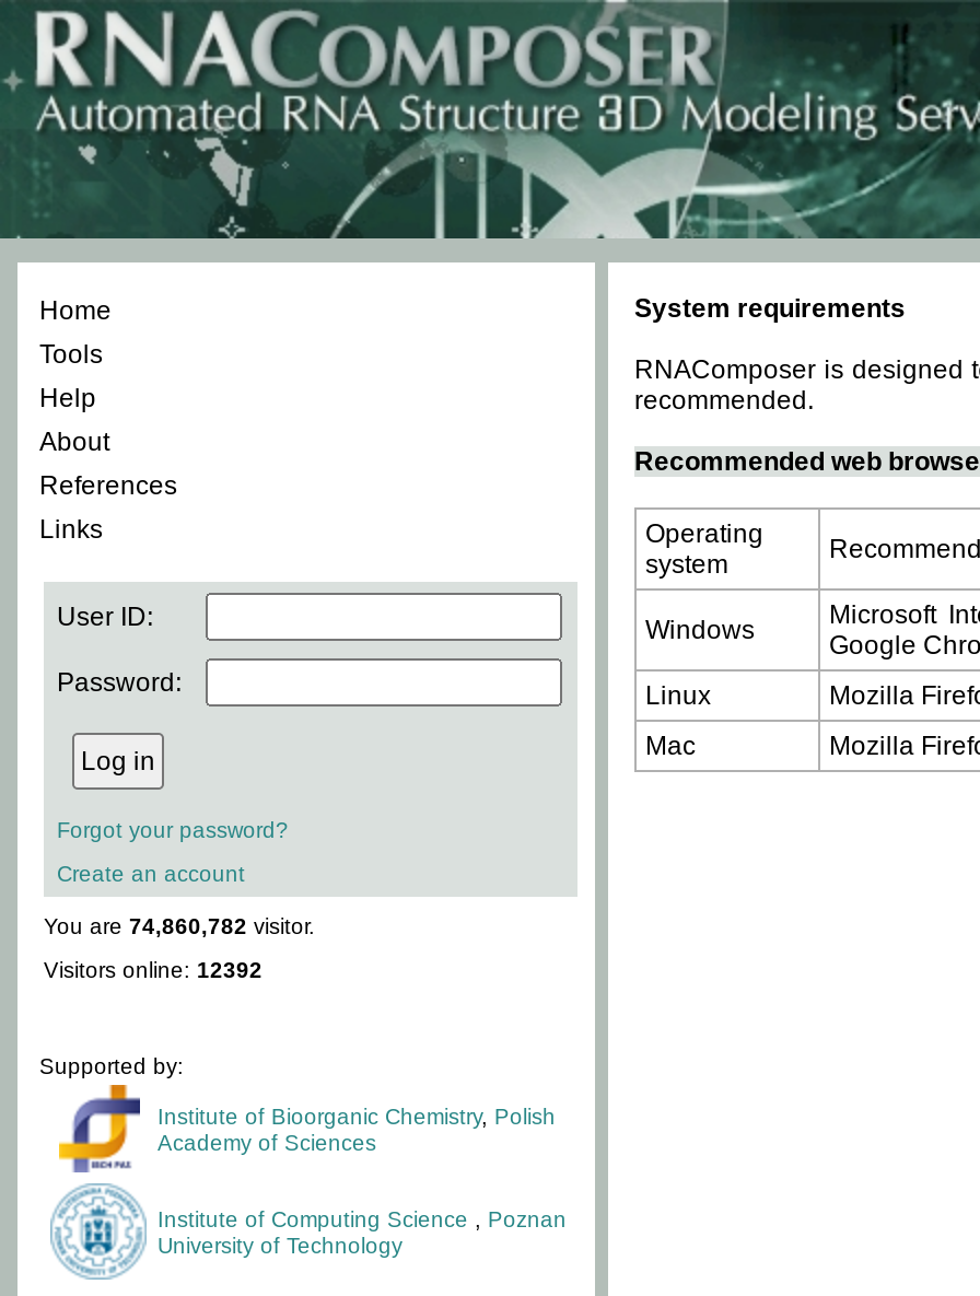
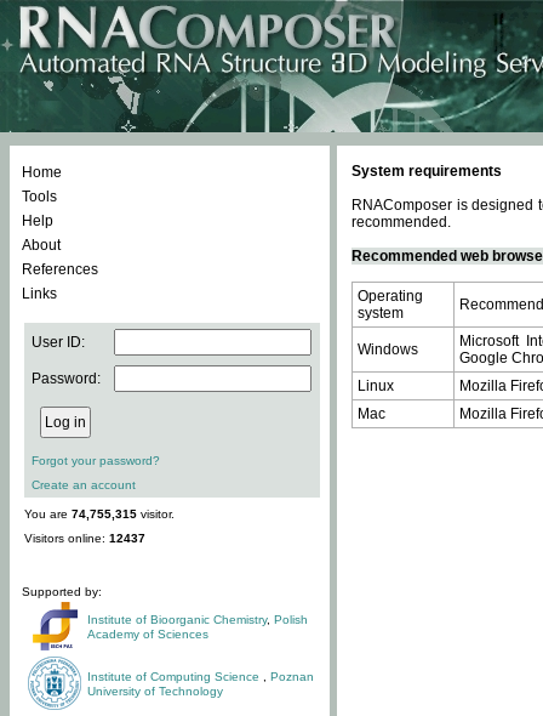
- You are 74,860,782 visitor.
+ You are 74,755,315 visitor.

- Visitors online: 12392
+ Visitors online: 12437
